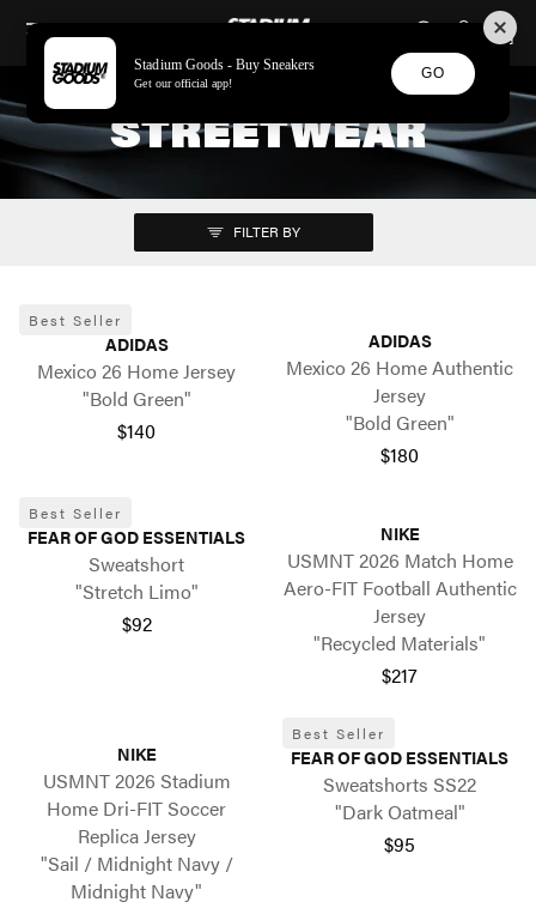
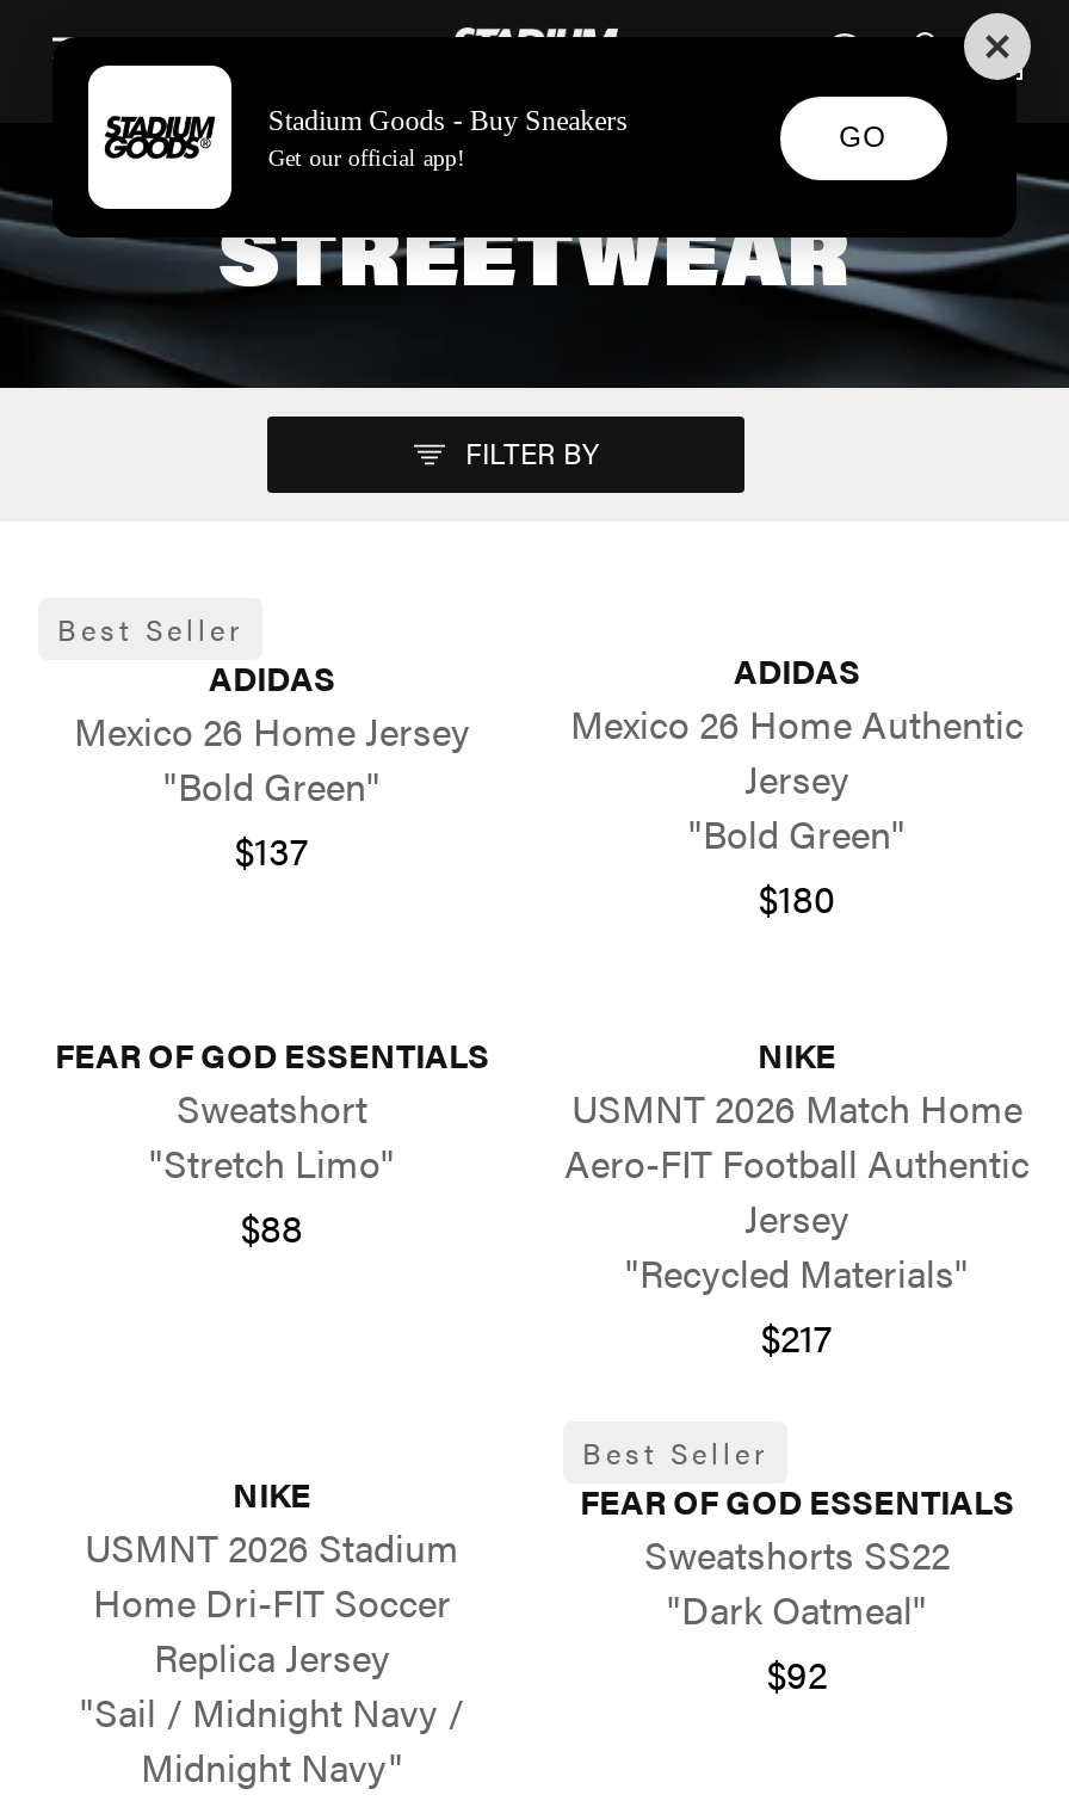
- $140
+ $137

- Best Seller

- $92
+ $88

- $95
+ $92
